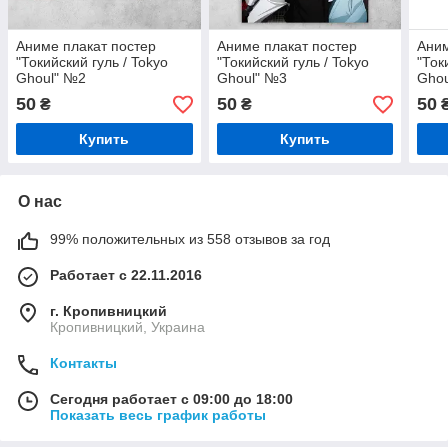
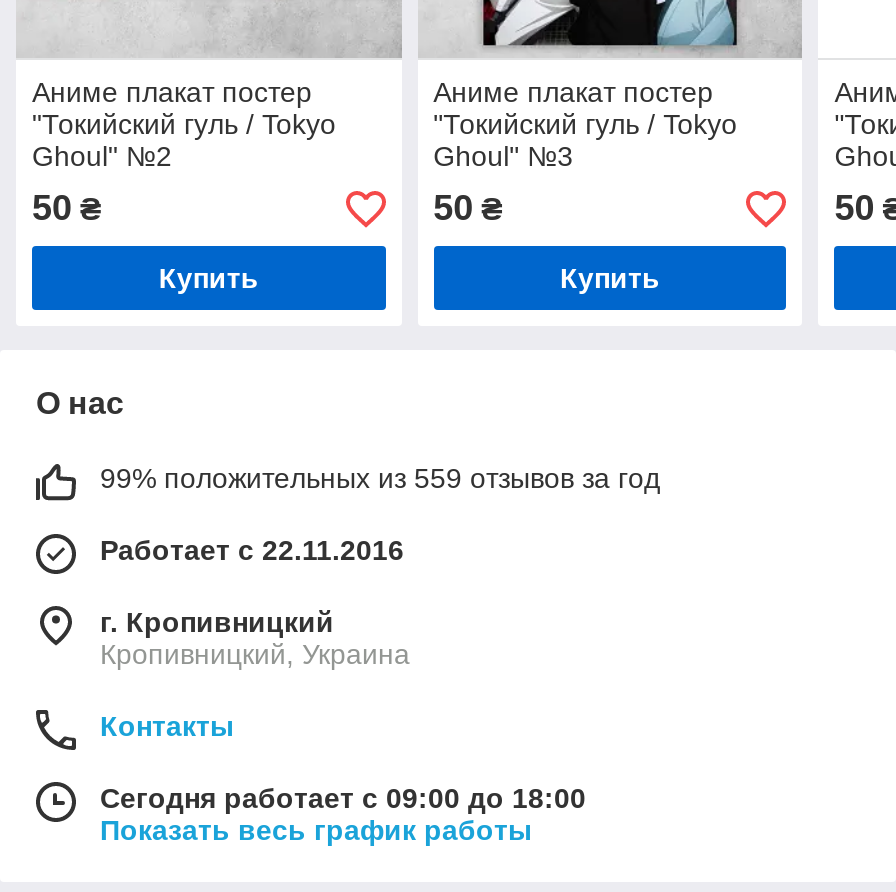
- 99% положительных из 558 отзывов за год
+ 99% положительных из 559 отзывов за год
